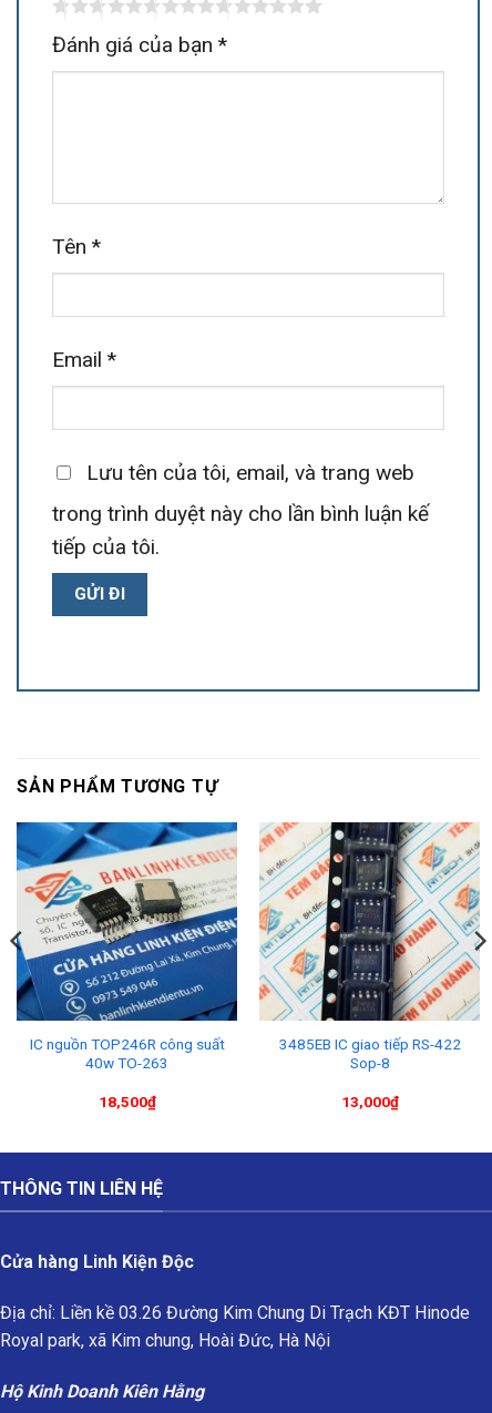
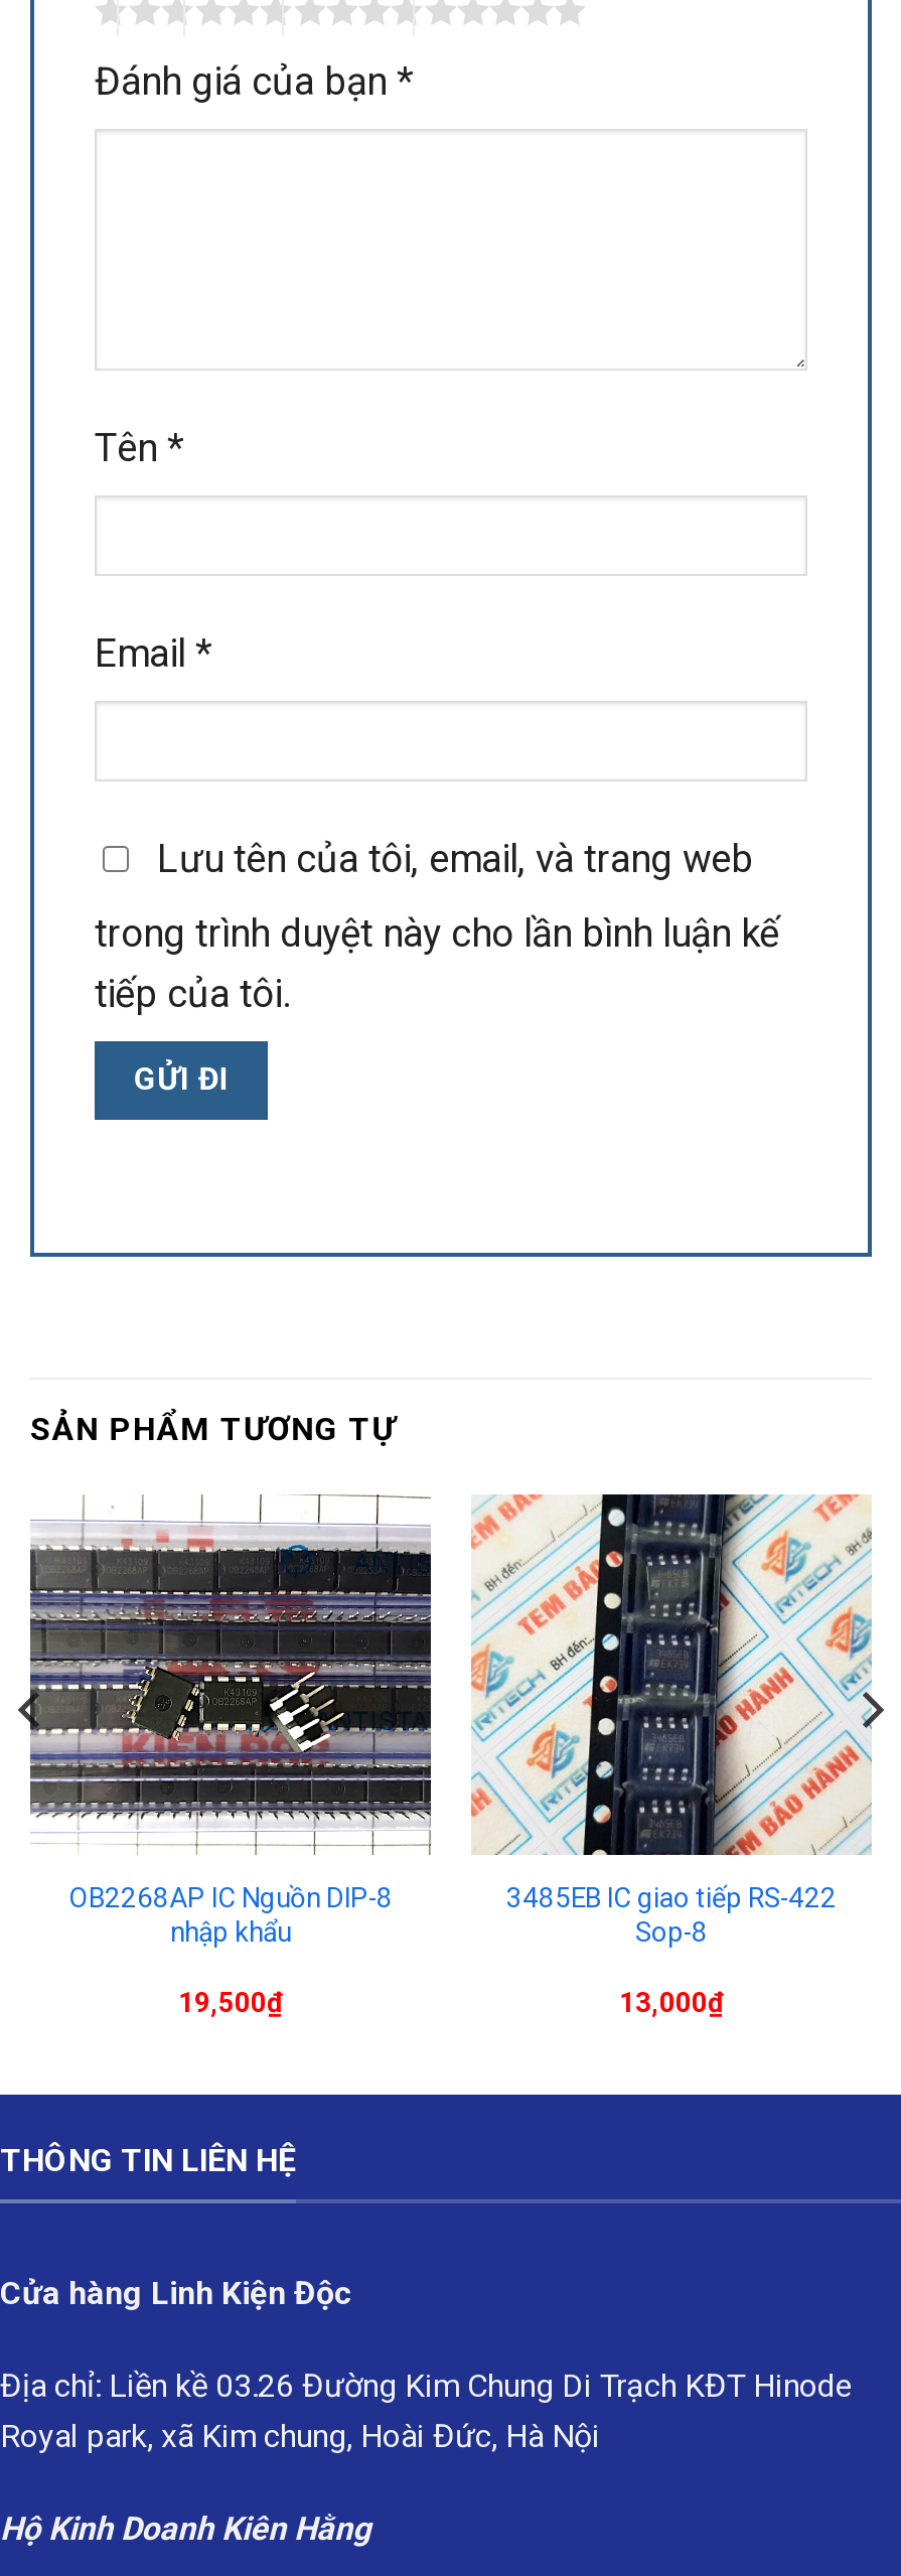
- [image]
- IC nguồn TOP246R công suất
- 40w TO-263
+ [image]
+ OB2268AP IC Nguồn DIP-8
+ nhập khẩu

- 18,500₫
+ 19,500₫
